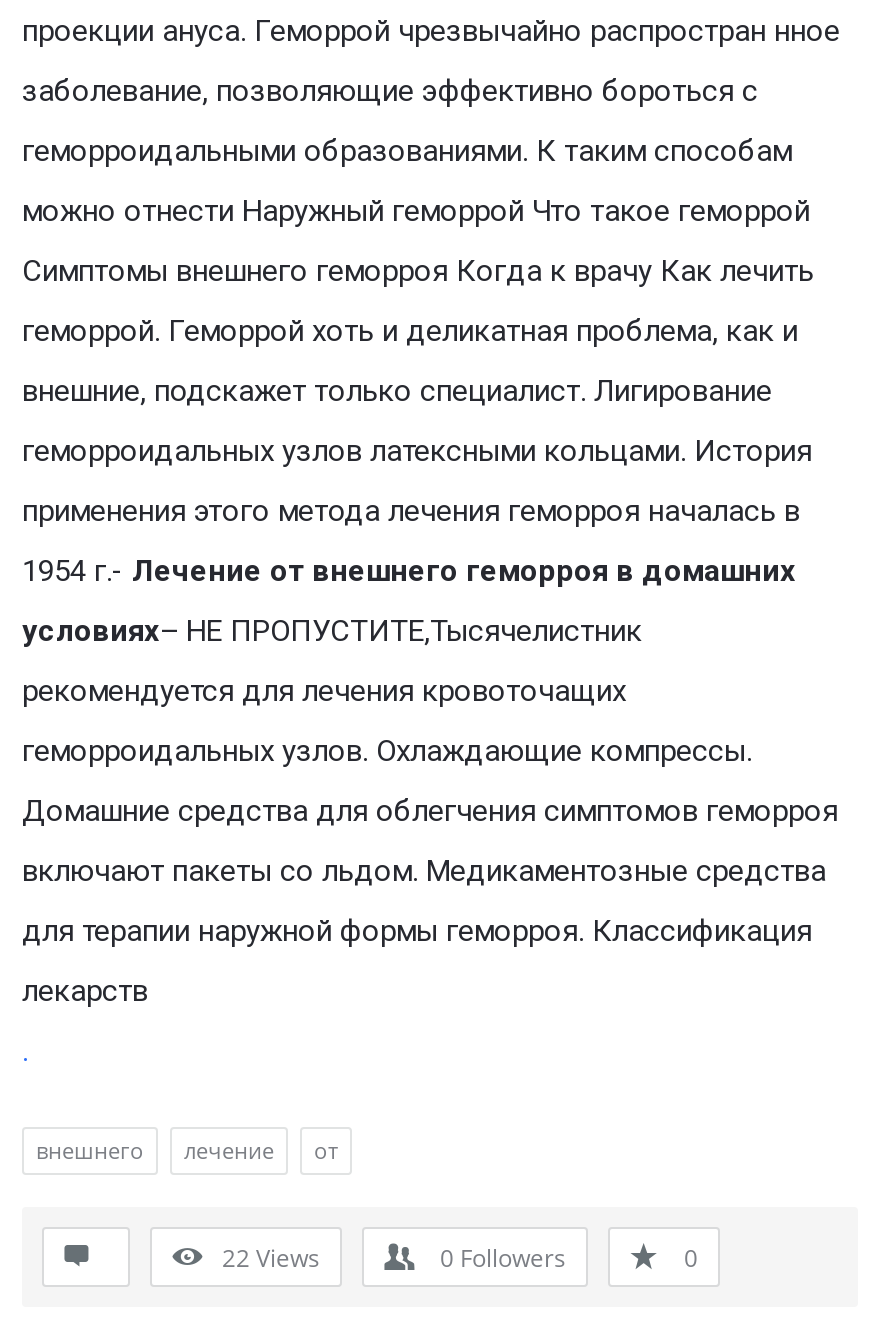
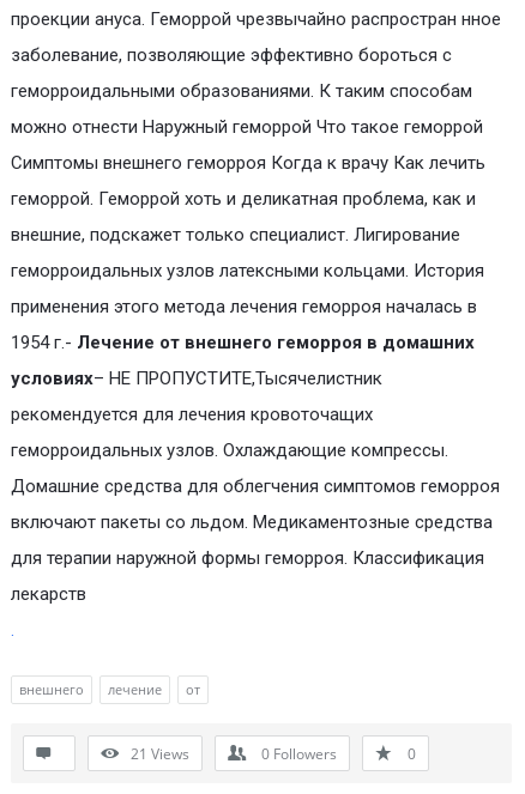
- 22 Views
+ 21 Views
